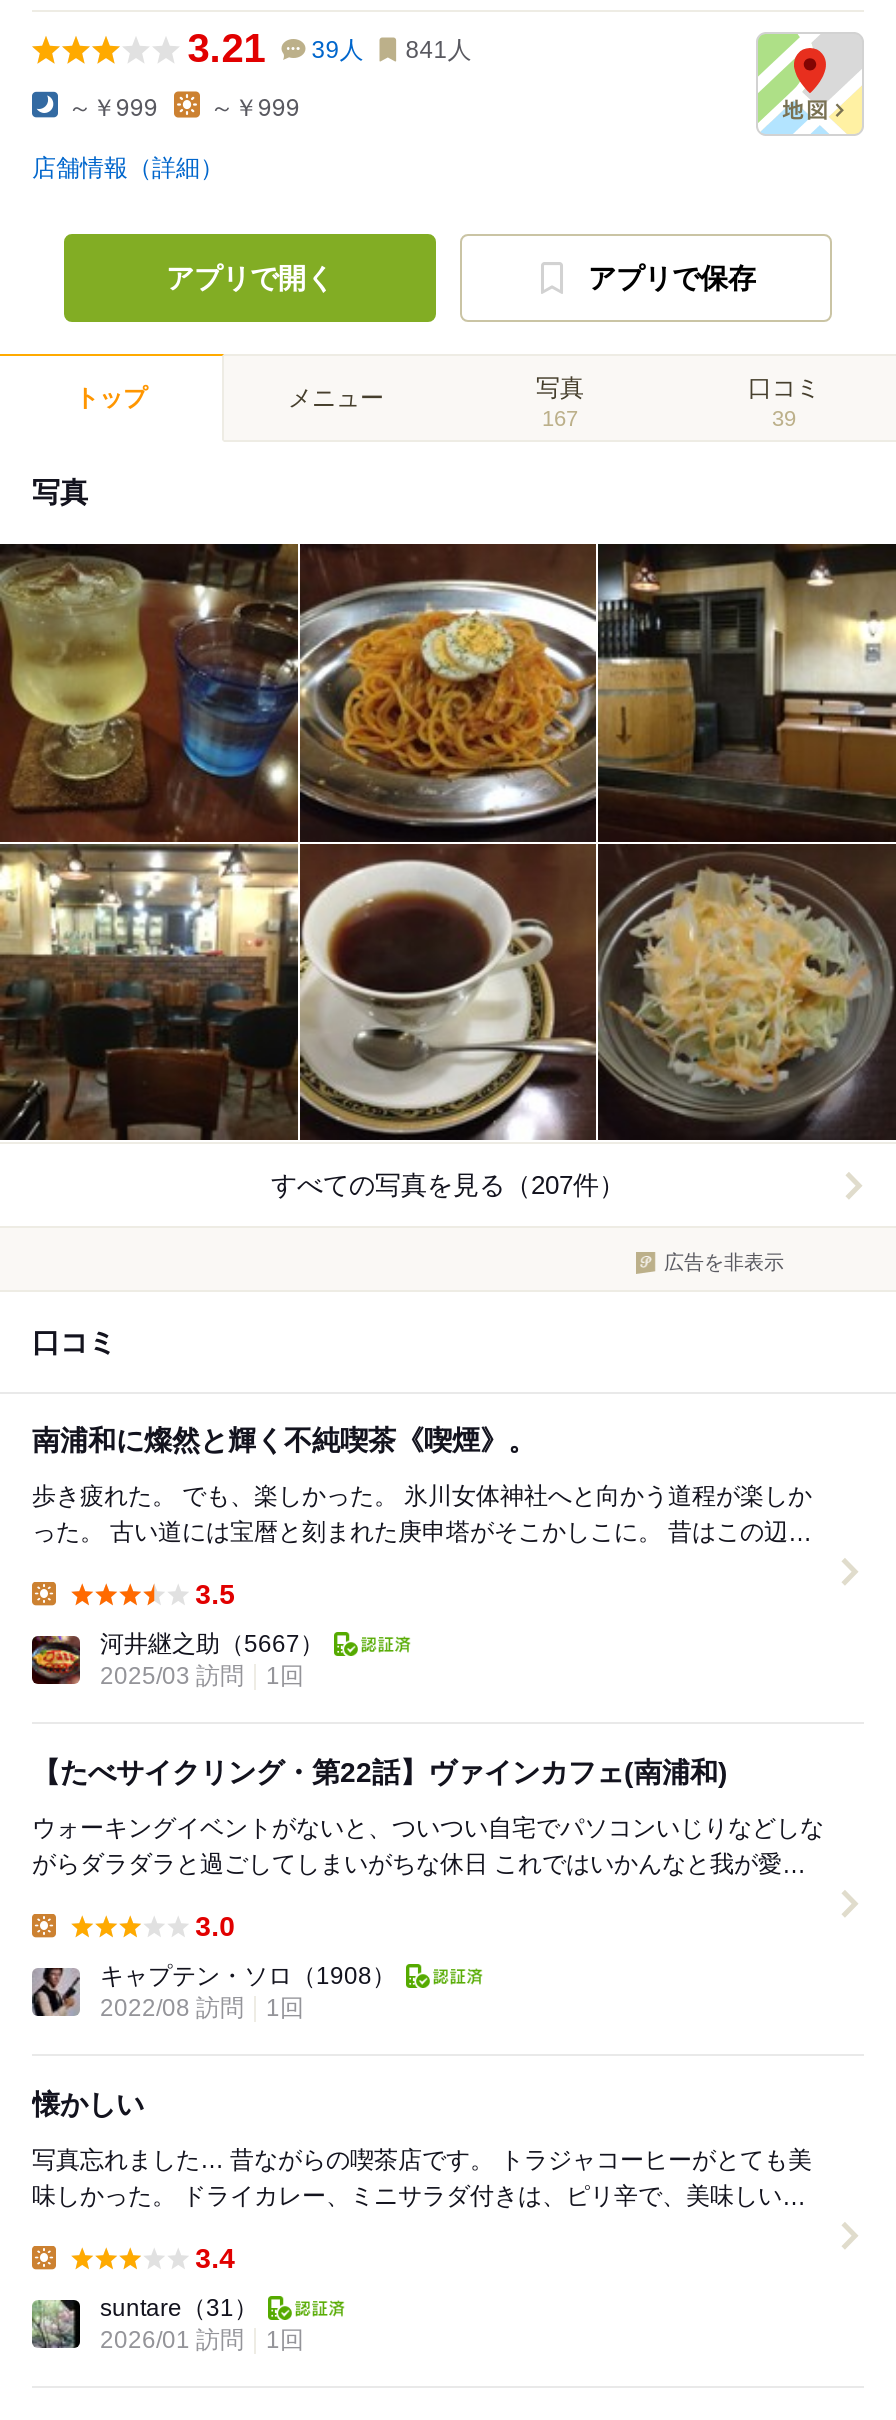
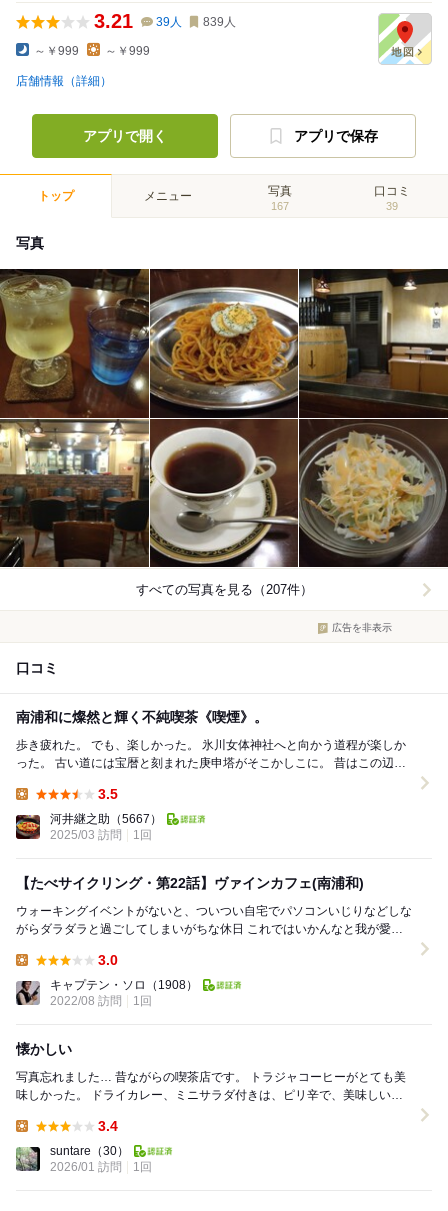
- 3.21 39人 841人
+ 3.21 39人 839人

- suntare（31）
+ suntare（30）
